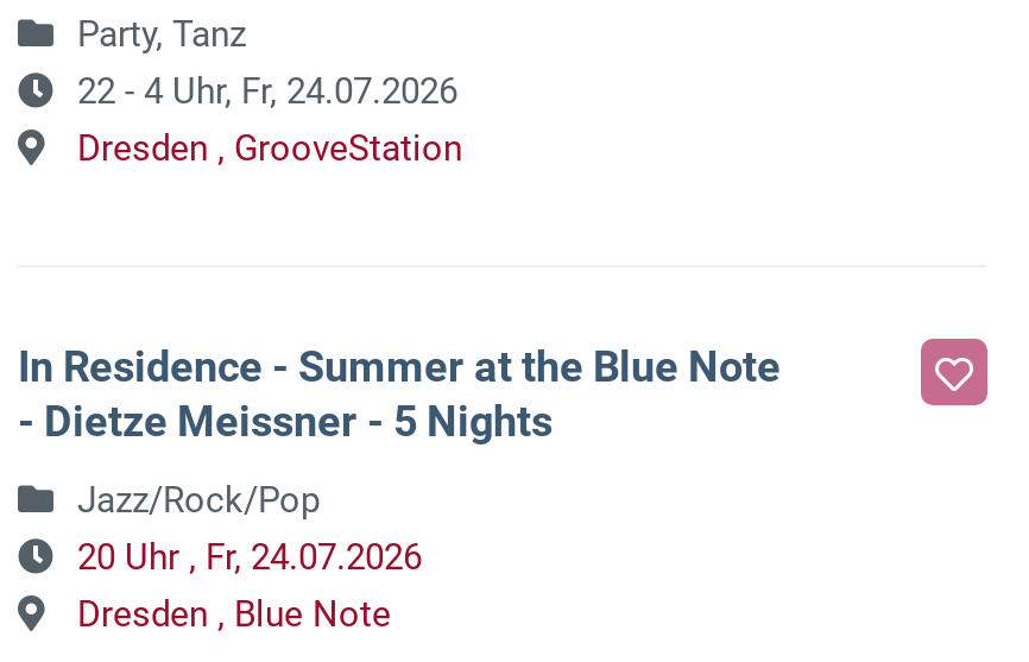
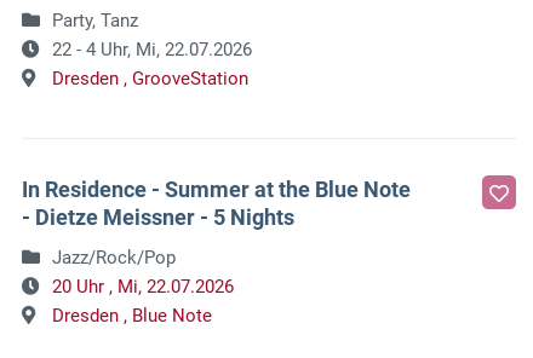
- 22 - 4 Uhr, Fr, 24.07.2026
+ 22 - 4 Uhr, Mi, 22.07.2026

- 20 Uhr , Fr, 24.07.2026
+ 20 Uhr , Mi, 22.07.2026
